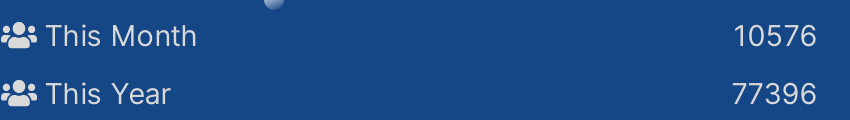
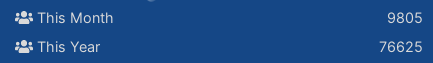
- 10576
+ 9805

- 77396
+ 76625
